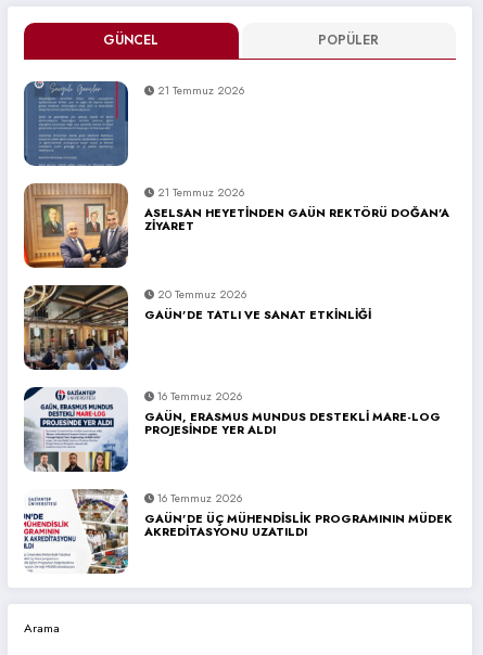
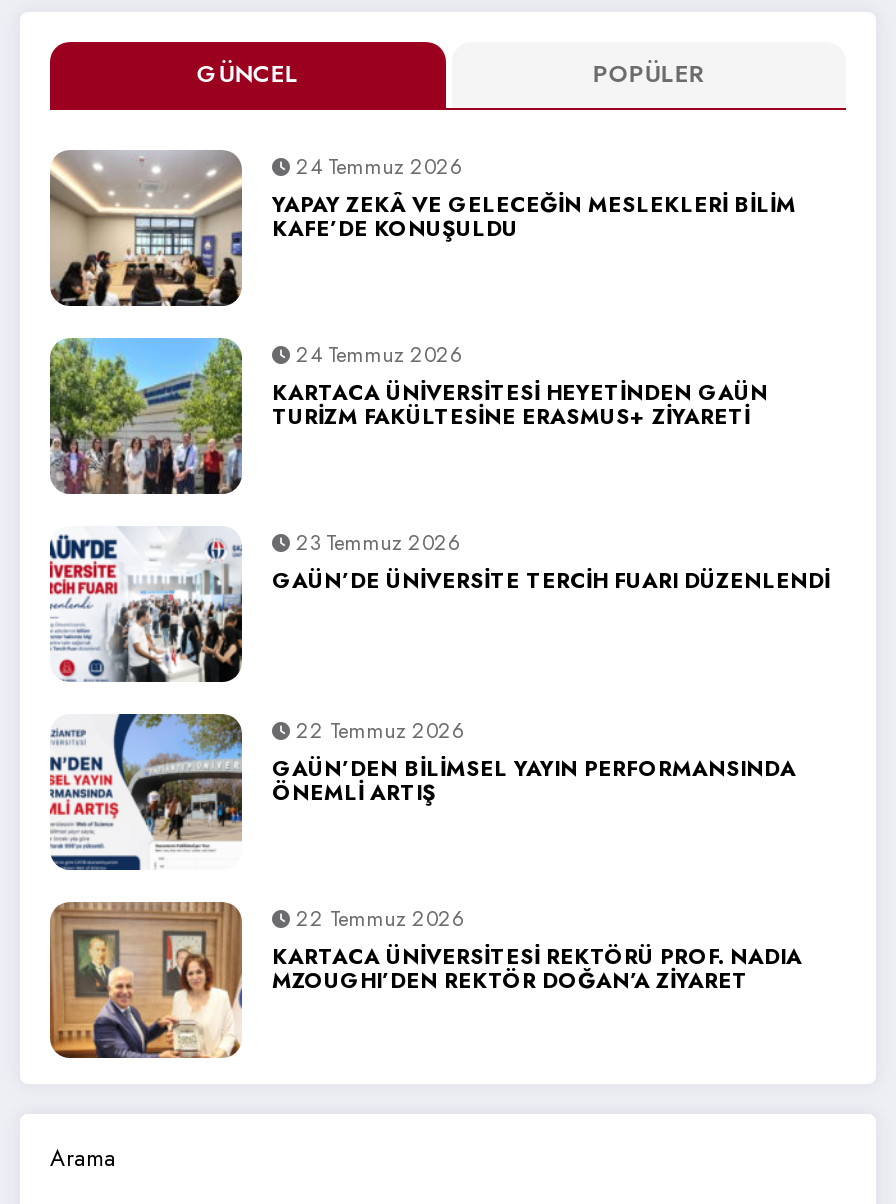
- [image]
- 21 Temmuz 2026
+ [image]
+ 24 Temmuz 2026
+ YAPAY ZEKÂ VE GELECEĞİN MESLEKLERİ BİLİM
+ KAFE’DE KONUŞULDU

- [image]
- 21 Temmuz 2026
- ASELSAN HEYETİNDEN GAÜN REKTÖRÜ DOĞAN’A
- ZİYARET
+ [image]
+ 24 Temmuz 2026
+ KARTACA ÜNİVERSİTESİ HEYETİNDEN GAÜN
+ TURİZM FAKÜLTESİNE ERASMUS+ ZİYARETİ

- [image]
- 20 Temmuz 2026
- GAÜN’DE TATLI VE SANAT ETKİNLİĞİ
+ [image]
+ 23 Temmuz 2026
+ GAÜN’DE ÜNİVERSİTE TERCİH FUARI DÜZENLENDİ

- [image]
- 16 Temmuz 2026
- GAÜN, ERASMUS MUNDUS DESTEKLİ MARE-LOG
- PROJESİNDE YER ALDI
+ [image]
+ 22 Temmuz 2026
+ GAÜN’DEN BİLİMSEL YAYIN PERFORMANSINDA
+ ÖNEMLİ ARTIŞ

- [image]
- 16 Temmuz 2026
- GAÜN’DE ÜÇ MÜHENDİSLİK PROGRAMININ MÜDEK
- AKREDİTASYONU UZATILDI
+ [image]
+ 22 Temmuz 2026
+ KARTACA ÜNİVERSİTESİ REKTÖRÜ PROF. NADIA
+ MZOUGHI’DEN REKTÖR DOĞAN’A ZİYARET
